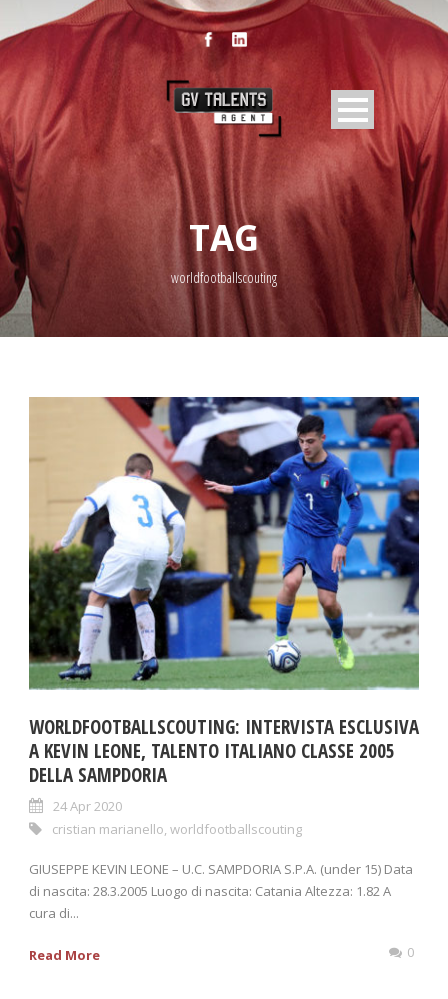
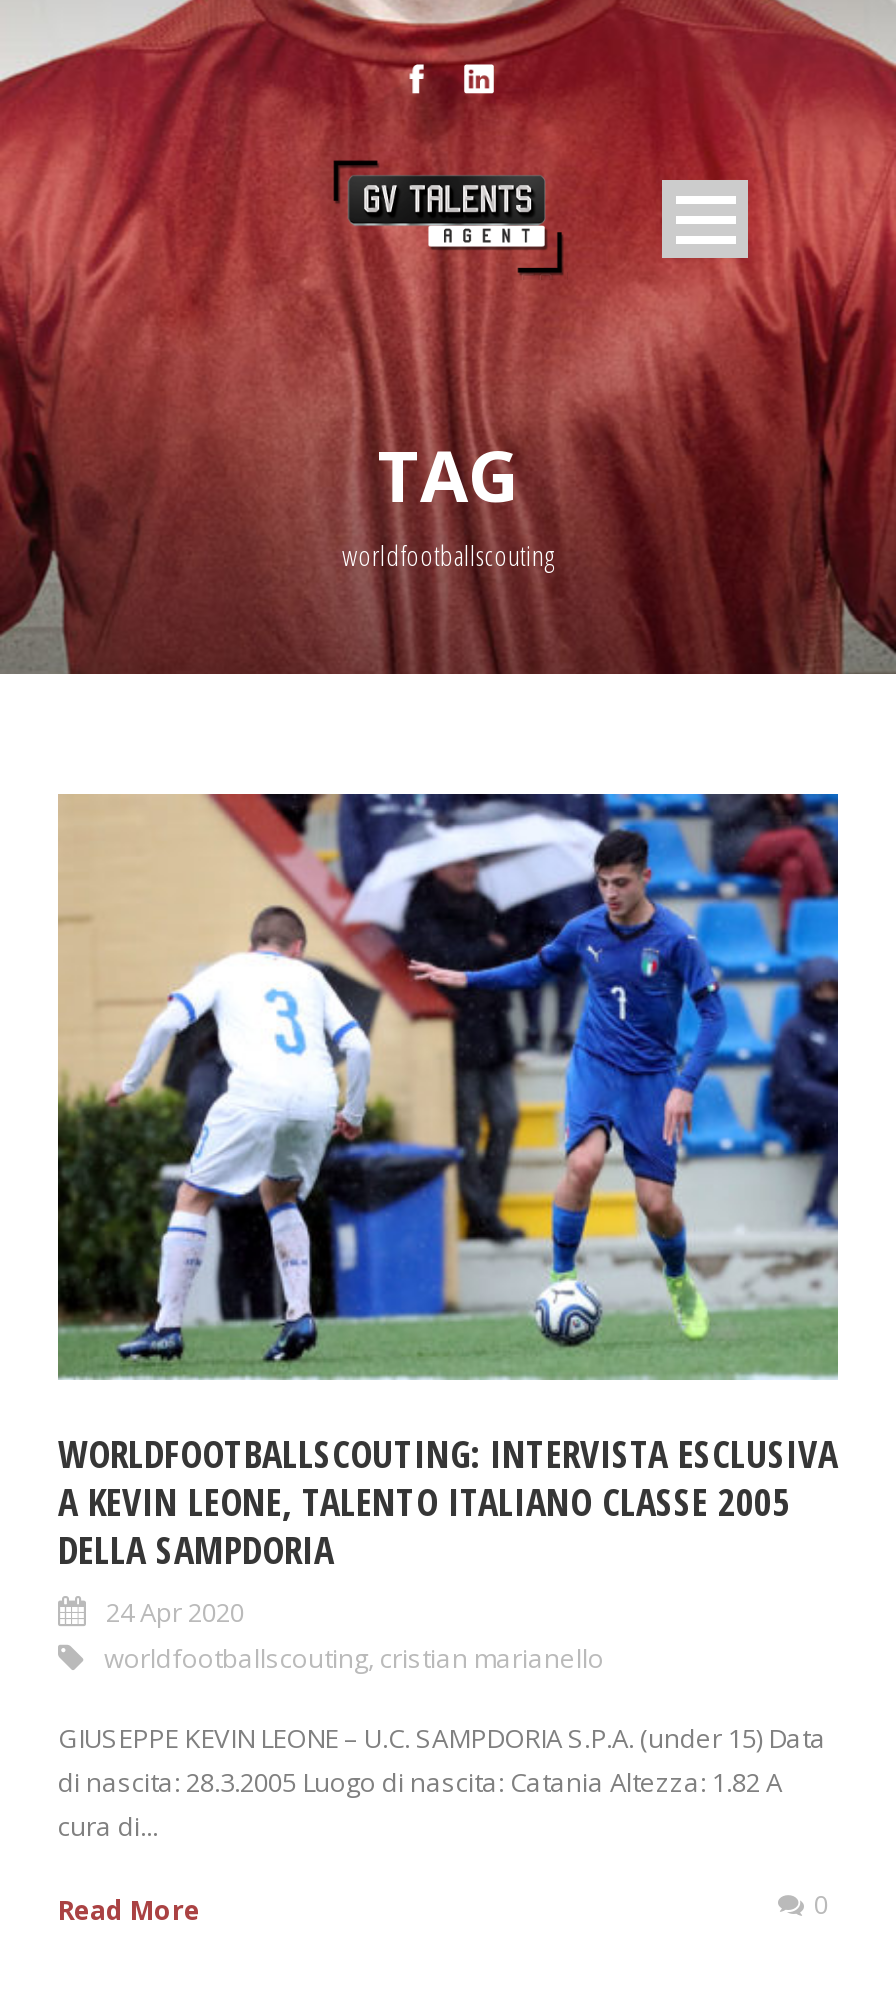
- cristian marianello, worldfootballscouting
+ worldfootballscouting, cristian marianello
